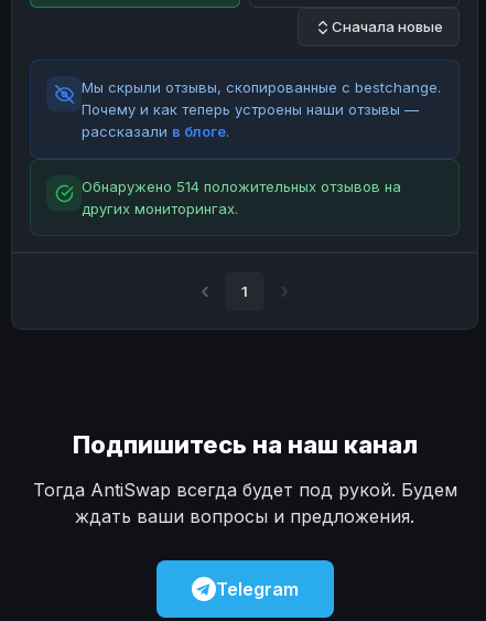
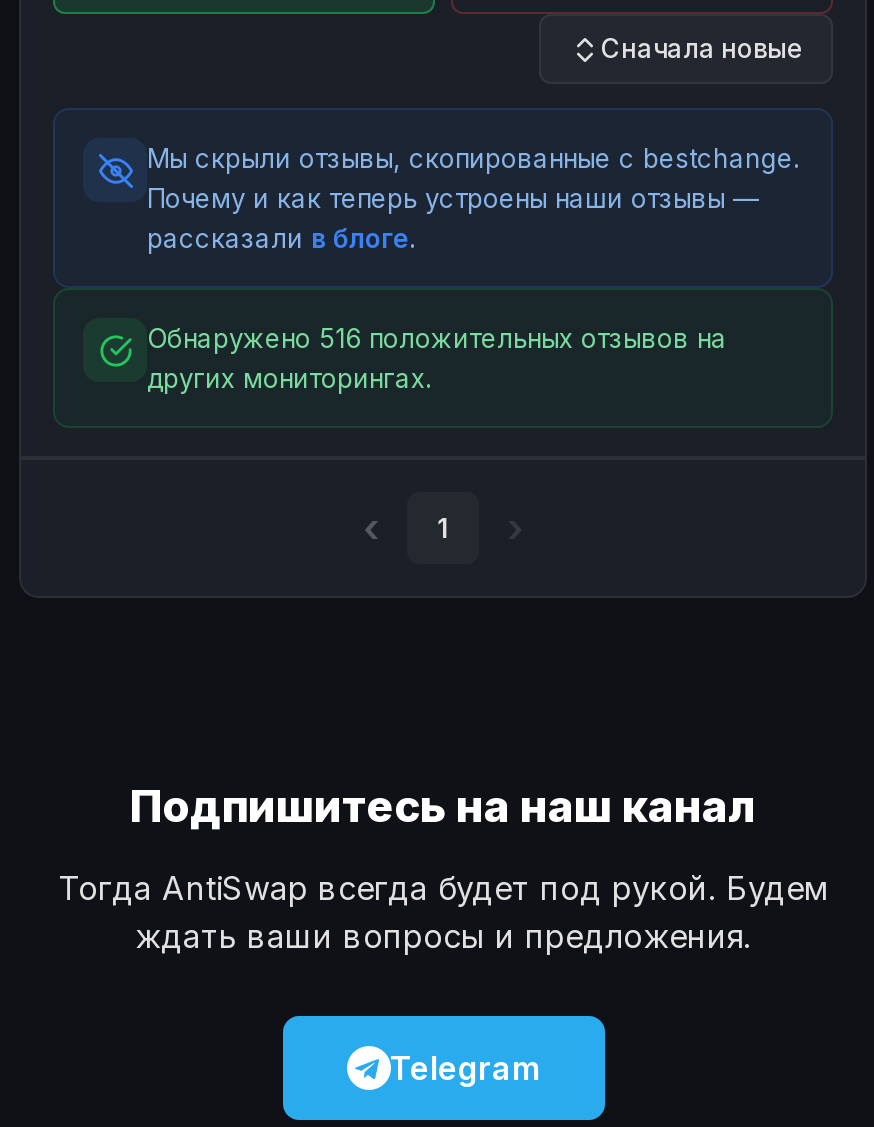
- Обнаружено 514 положительных отзывов на
+ Обнаружено 516 положительных отзывов на
